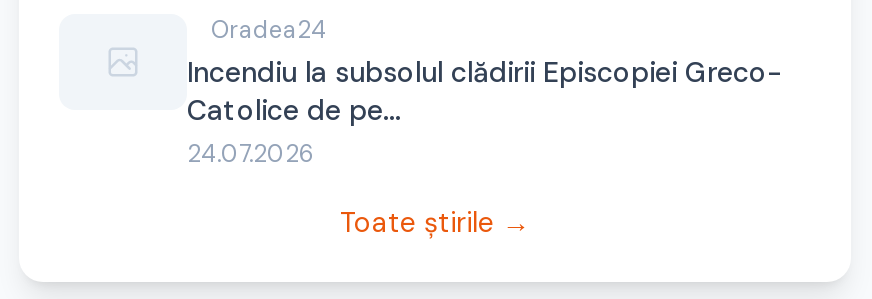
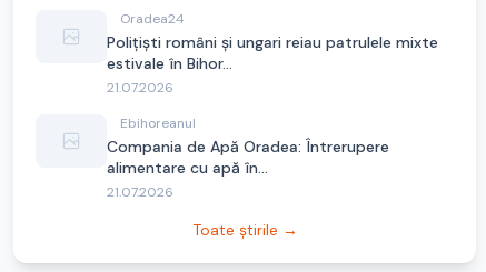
- Incendiu la subsolul clădirii Episcopiei Greco-
- Catolice de pe...
- 24.07.2026
+ Polițiști români și ungari reiau patrulele mixte
+ estivale în Bihor...
+ 21.07.2026
+ Ebihoreanul
+ Compania de Apă Oradea: Întrerupere
+ alimentare cu apă în...
+ 21.07.2026
